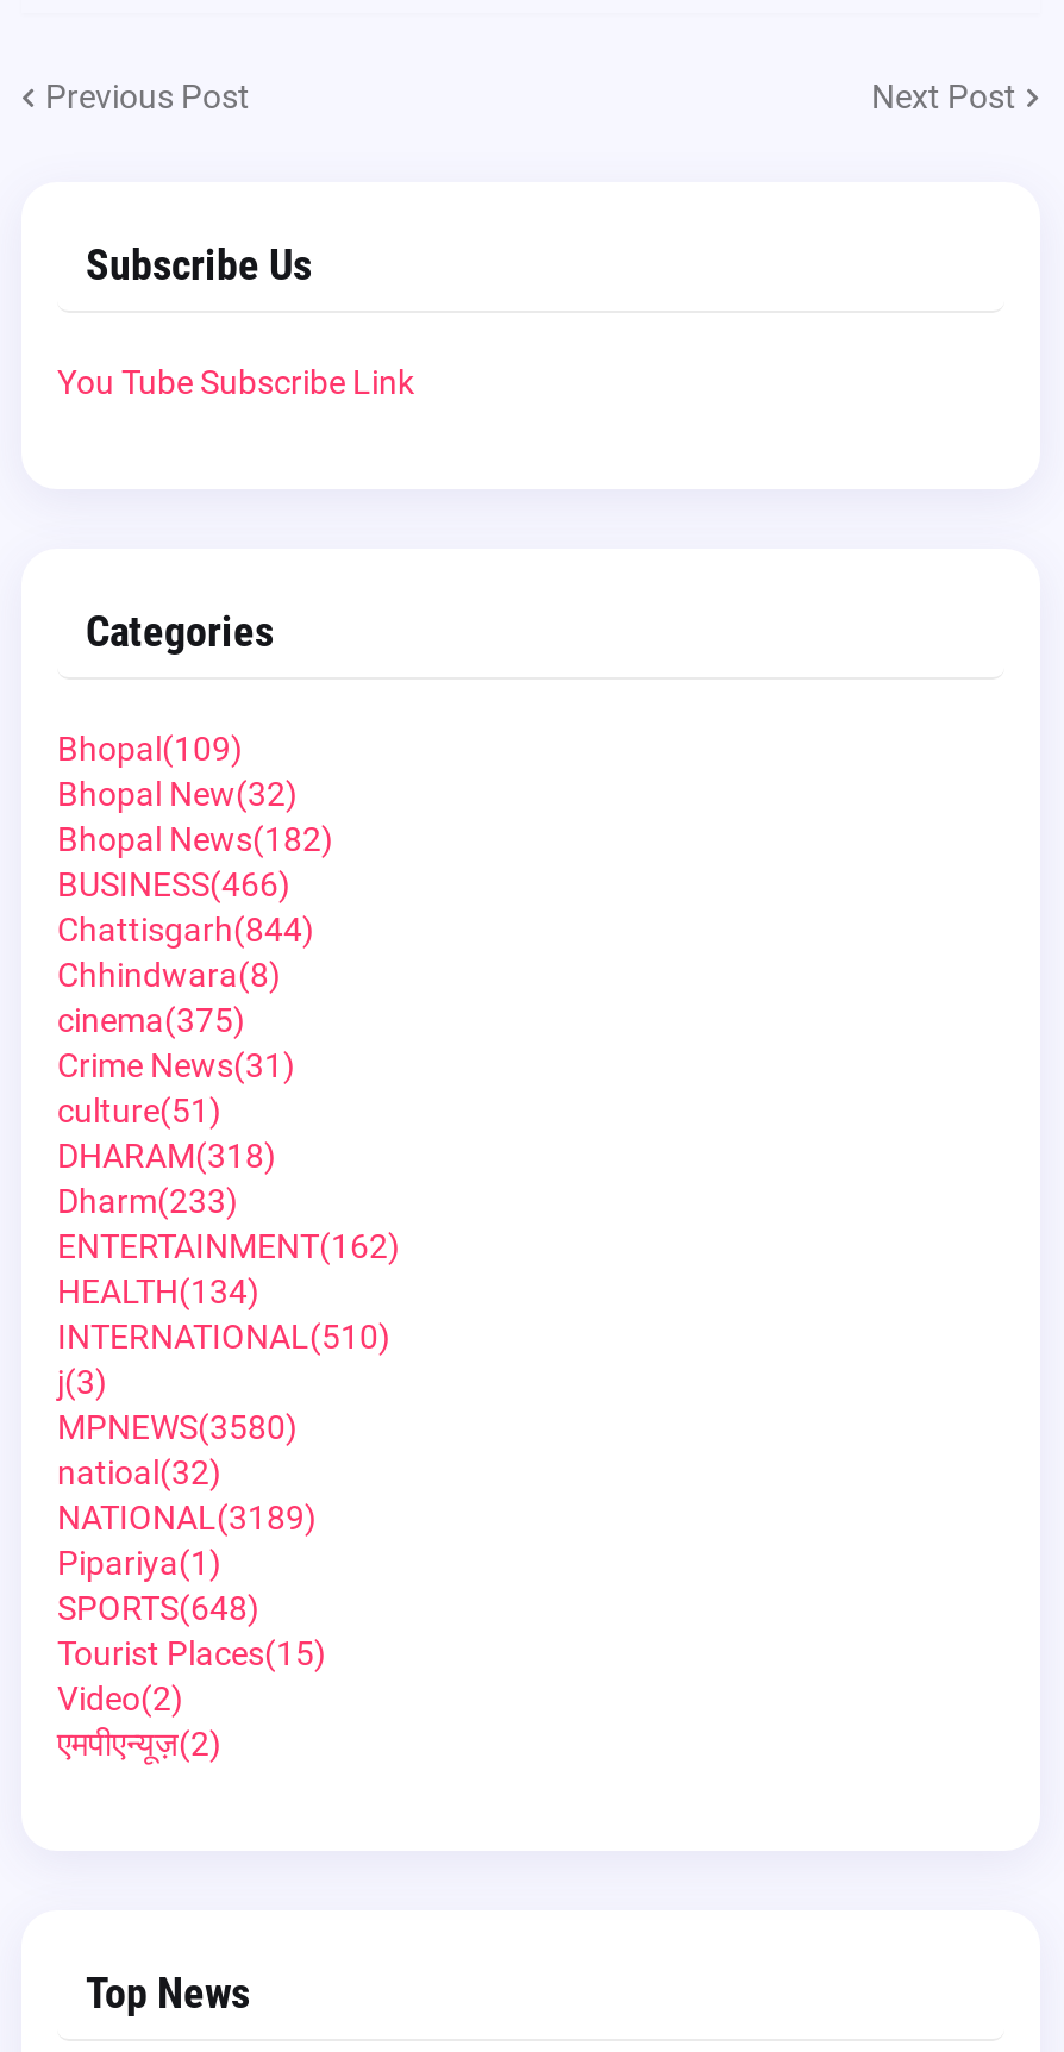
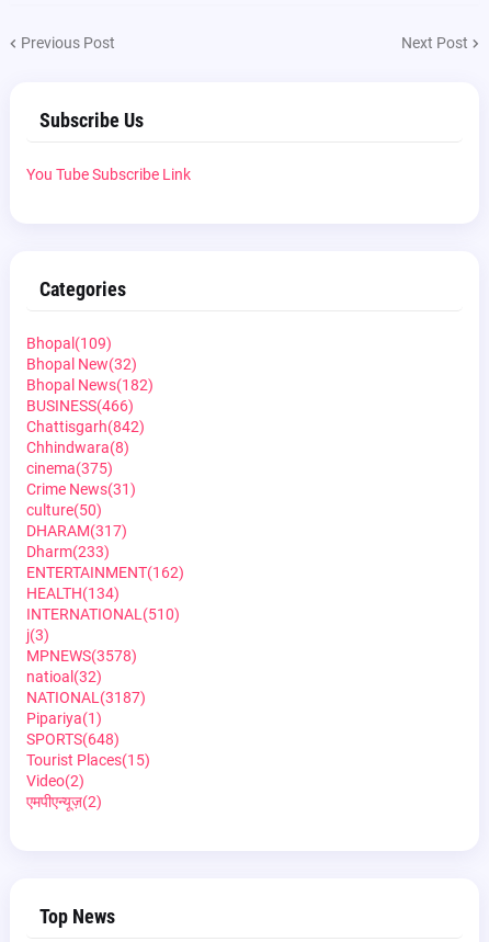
- Chattisgarh(844)
+ Chattisgarh(842)

- culture(51)
+ culture(50)

- DHARAM(318)
+ DHARAM(317)

- MPNEWS(3580)
+ MPNEWS(3578)

- NATIONAL(3189)
+ NATIONAL(3187)
